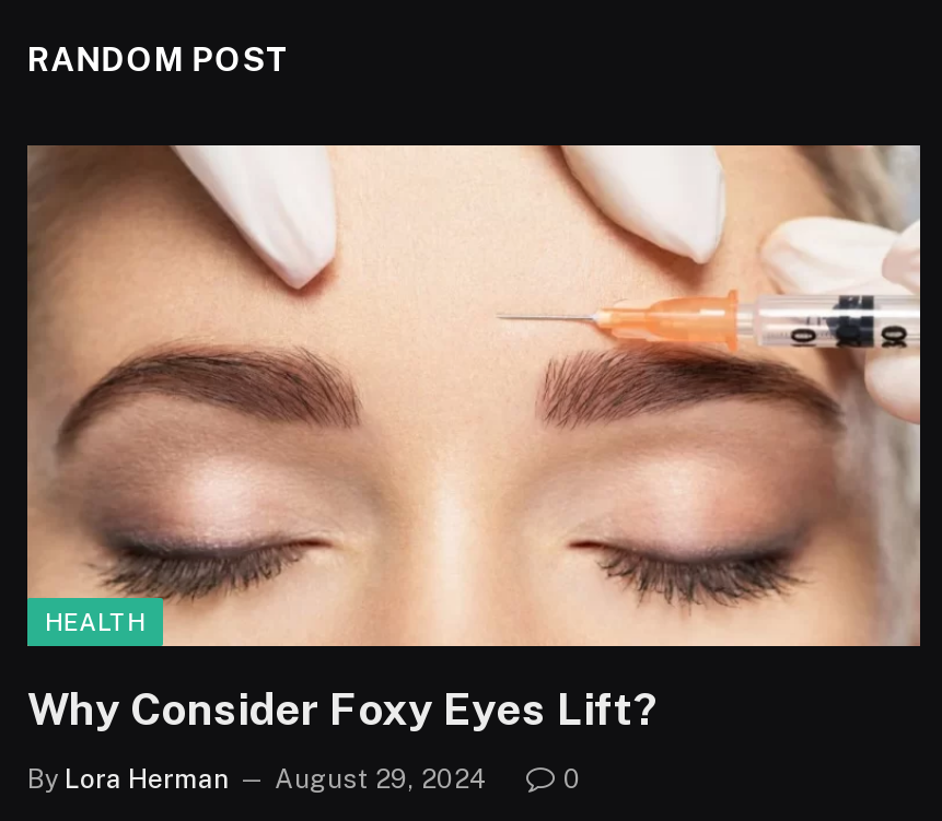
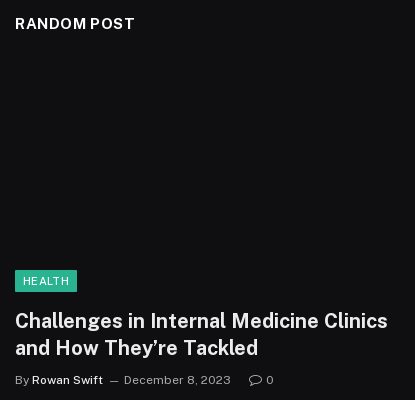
- [image]

- Why Consider Foxy Eyes Lift?
+ Challenges in Internal Medicine Clinics
+ and How They’re Tackled

- By Lora Herman
- August 29, 2024
+ By Rowan Swift
+ December 8, 2023
